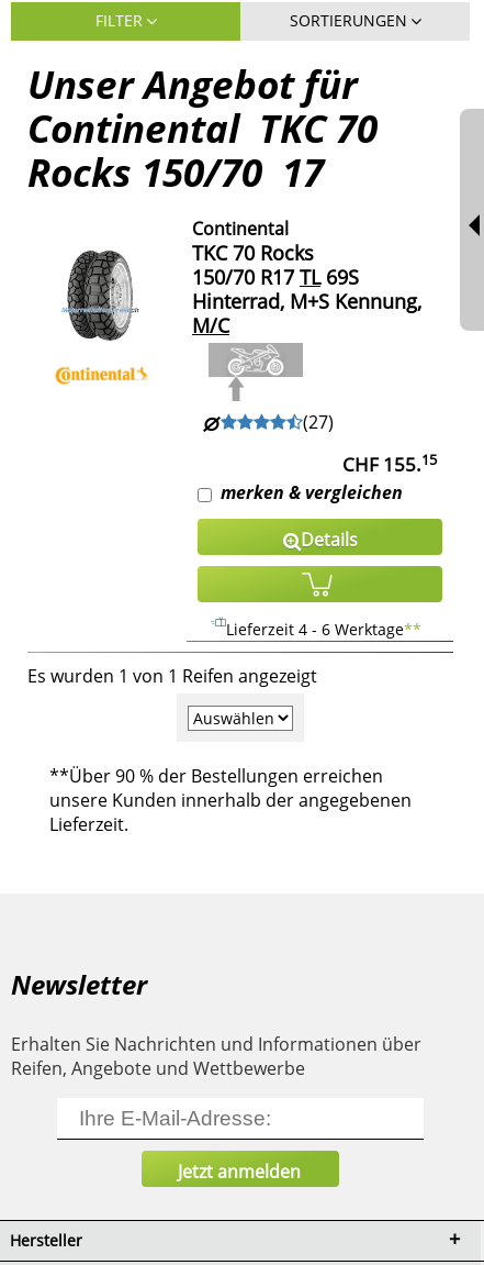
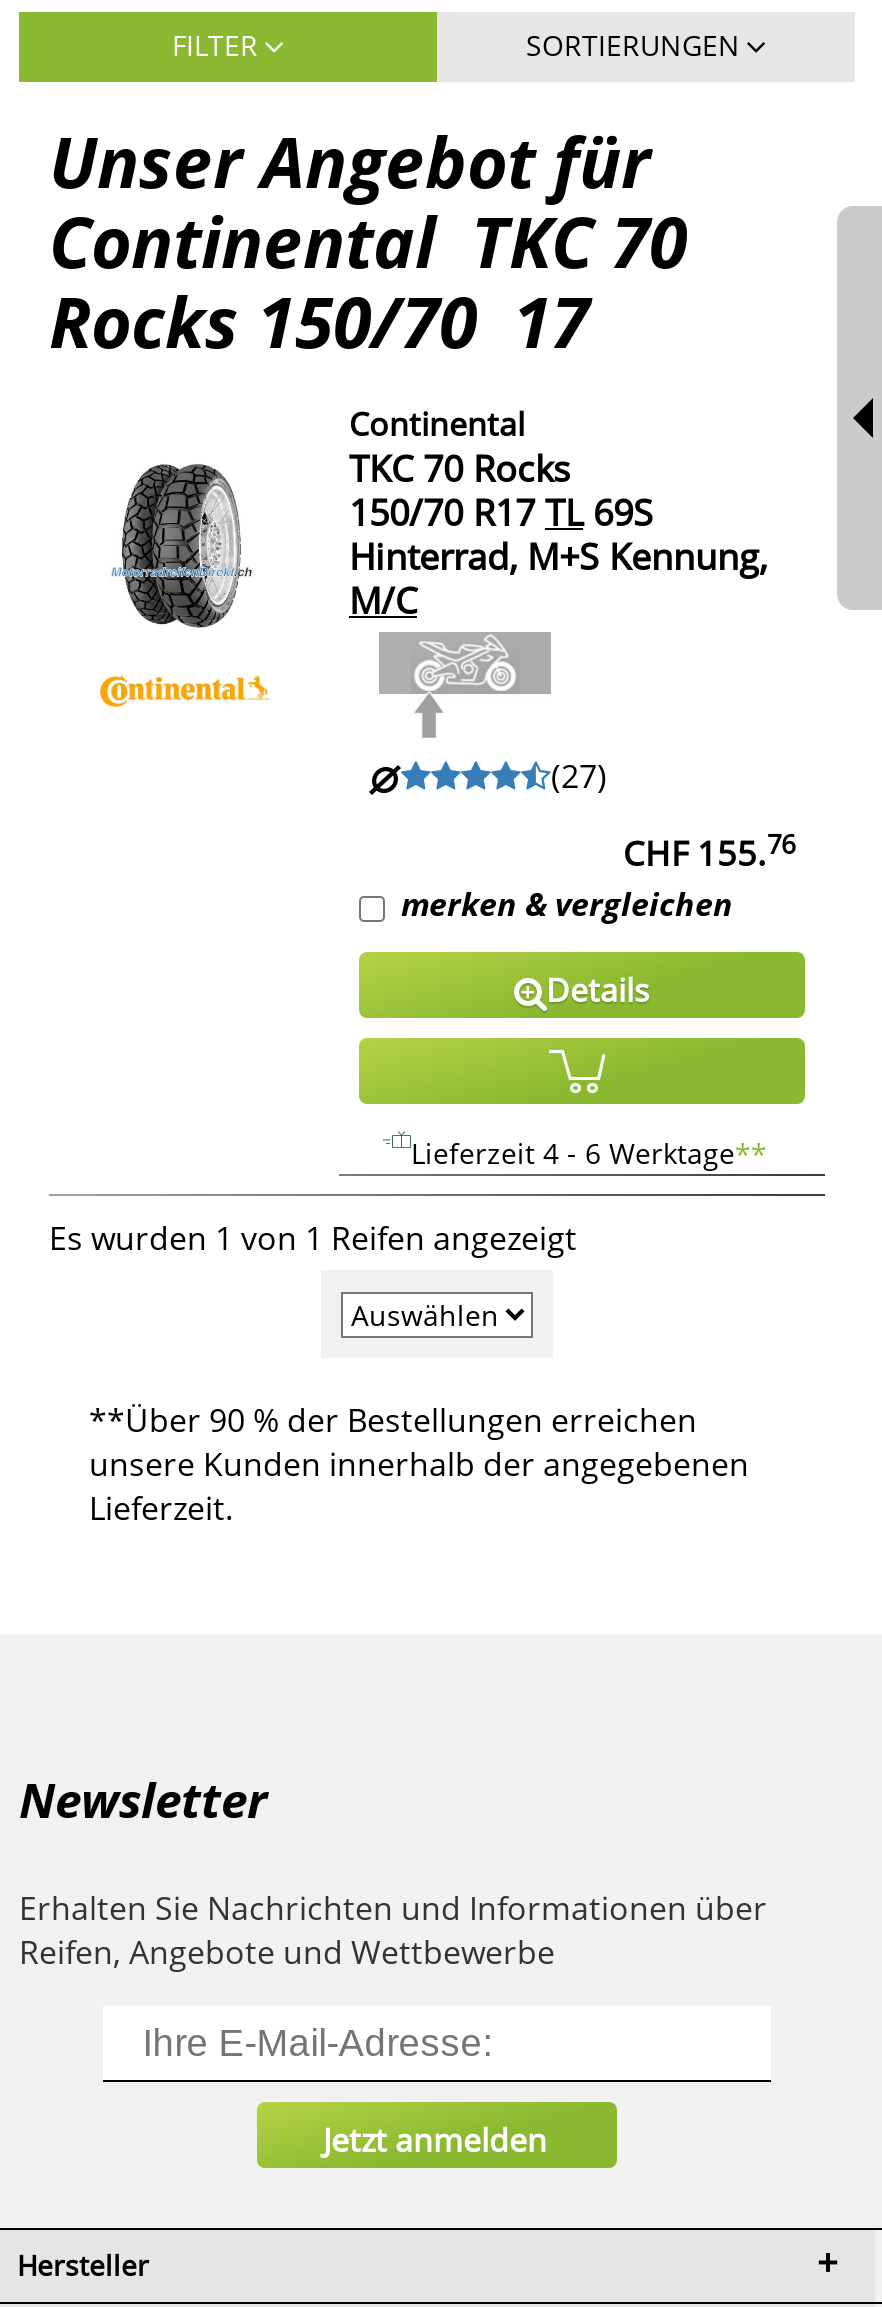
- CHF 155.15
+ CHF 155.76
